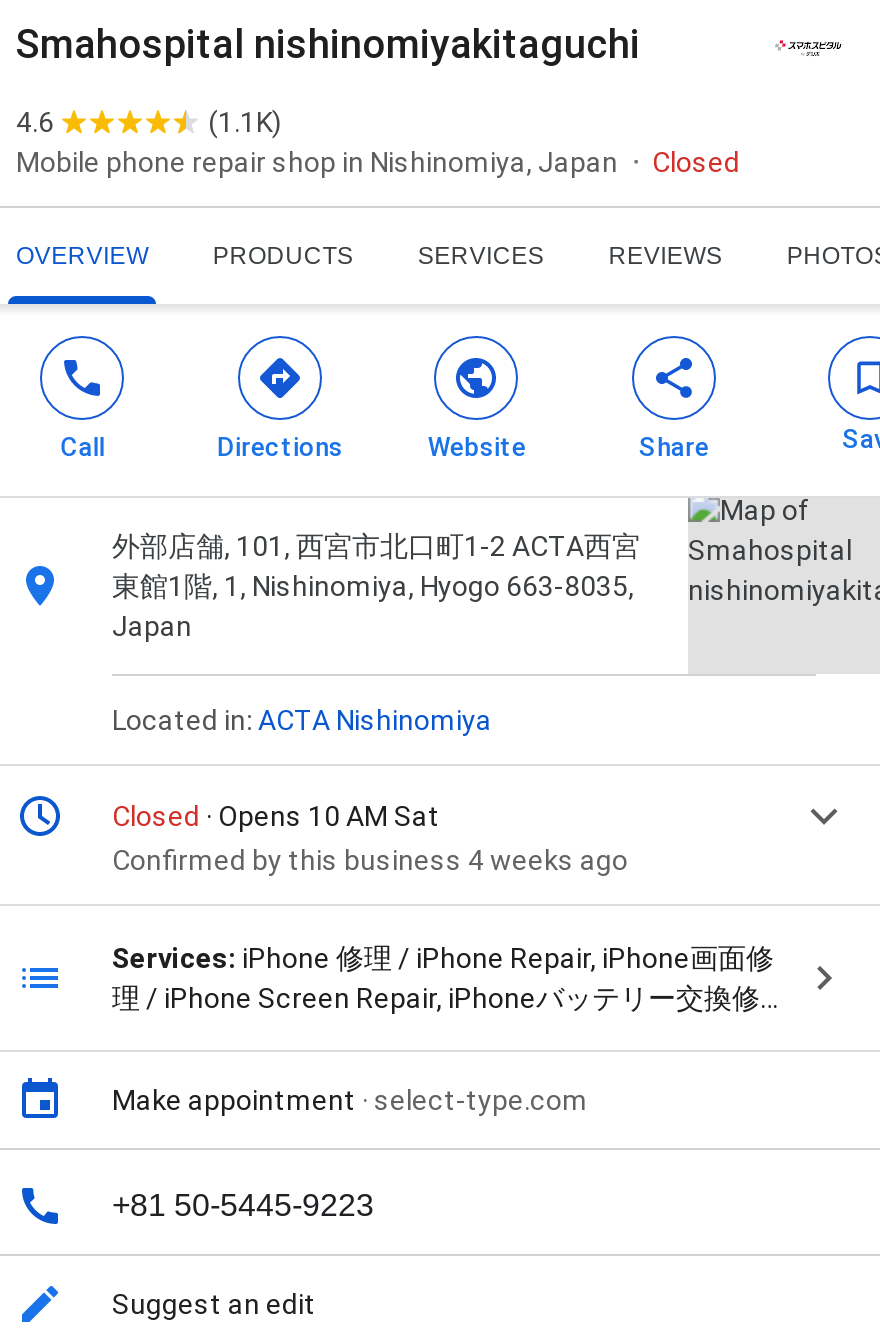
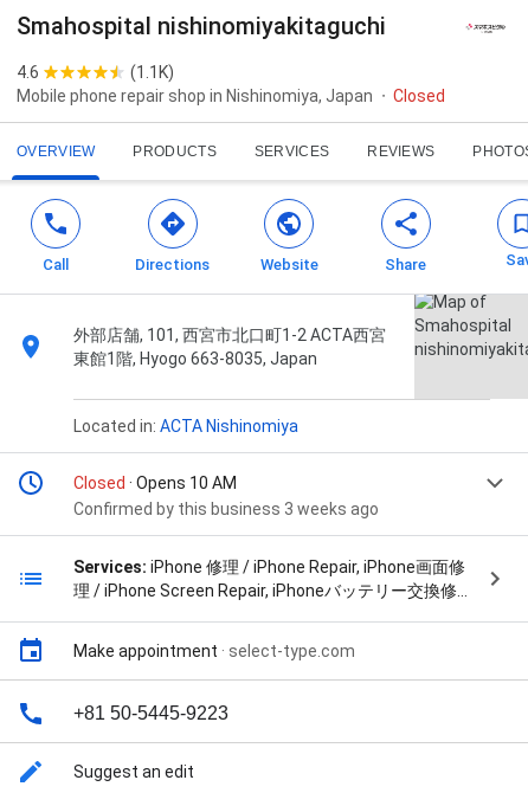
- 東館1階, 1, Nishinomiya, Hyogo 663-8035,
- Japan
+ 東館1階, Hyogo 663-8035, Japan

- Closed · Opens 10 AM Sat
- Confirmed by this business 4 weeks ago
+ Closed · Opens 10 AM
+ Confirmed by this business 3 weeks ago
